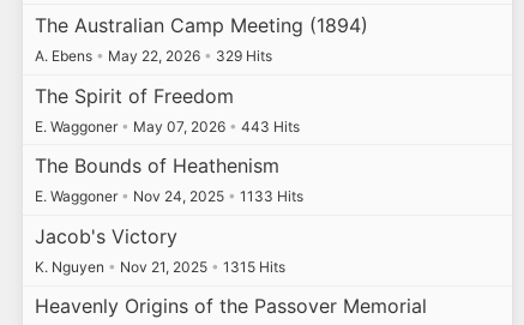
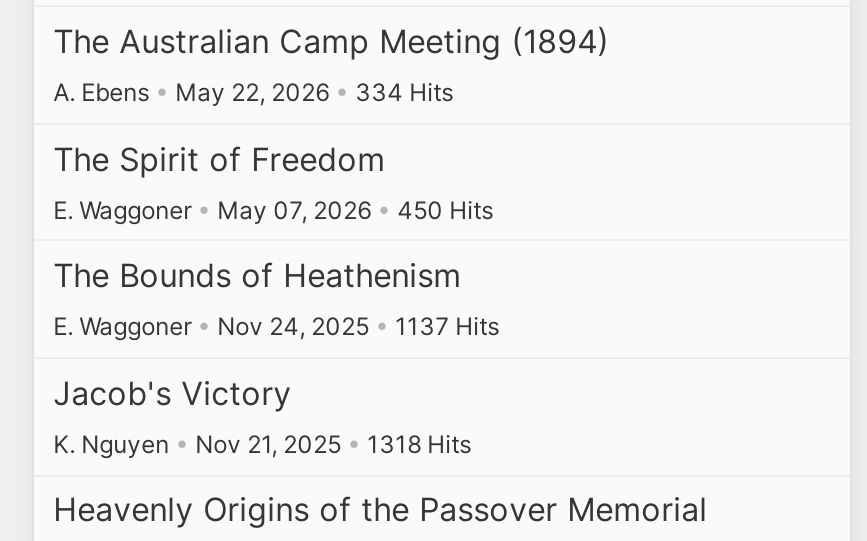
- A. Ebens • May 22, 2026 • 329 Hits
+ A. Ebens • May 22, 2026 • 334 Hits

- E. Waggoner • May 07, 2026 • 443 Hits
+ E. Waggoner • May 07, 2026 • 450 Hits

- E. Waggoner • Nov 24, 2025 • 1133 Hits
+ E. Waggoner • Nov 24, 2025 • 1137 Hits

- K. Nguyen • Nov 21, 2025 • 1315 Hits
+ K. Nguyen • Nov 21, 2025 • 1318 Hits
